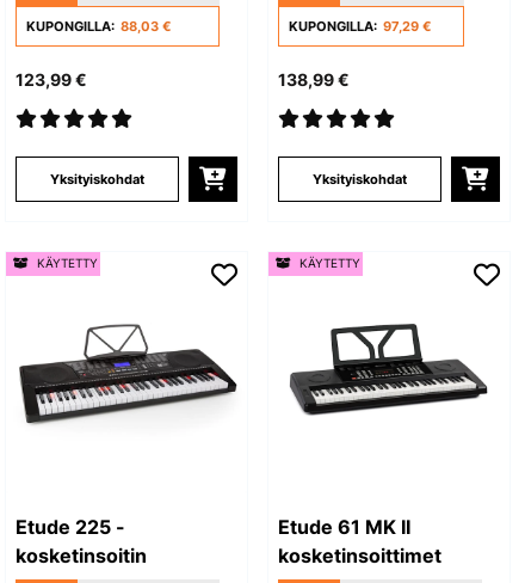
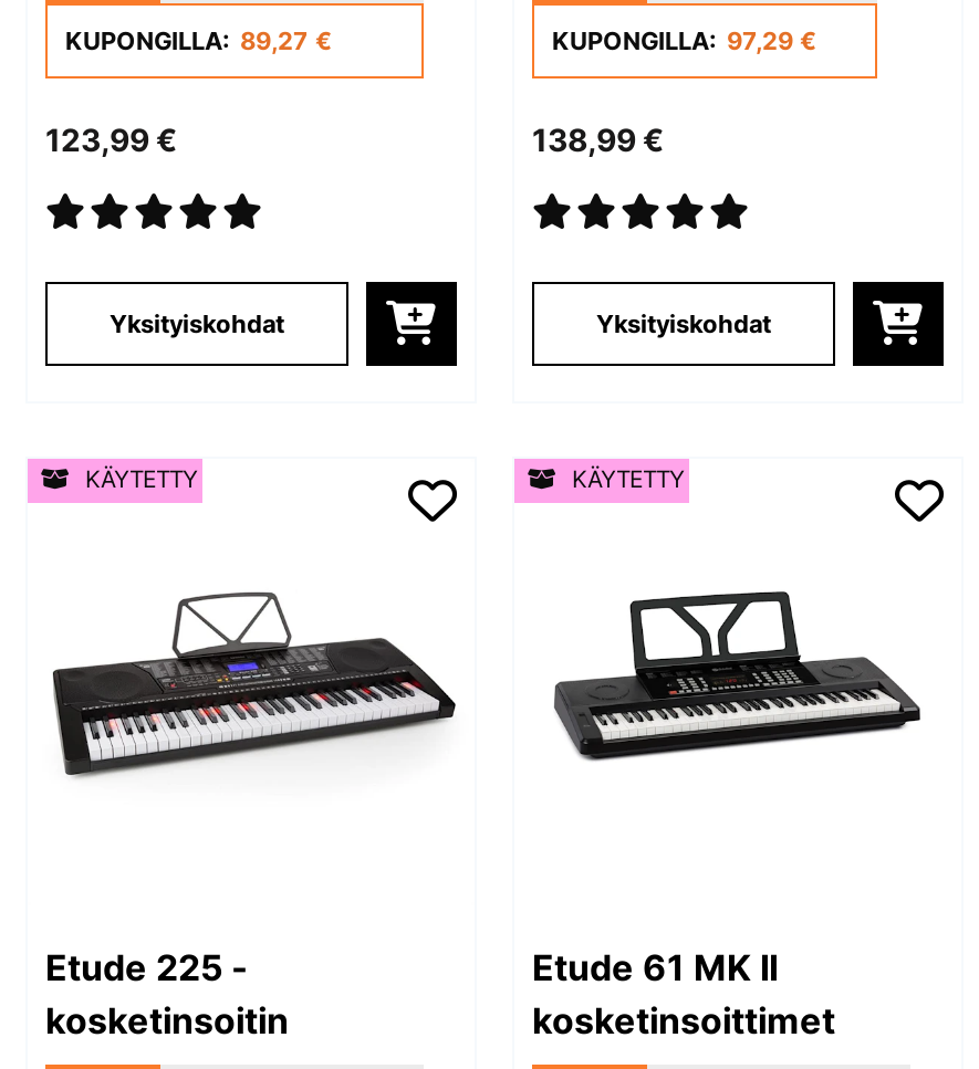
- KUPONGILLA: 88,03 €
+ KUPONGILLA: 89,27 €
